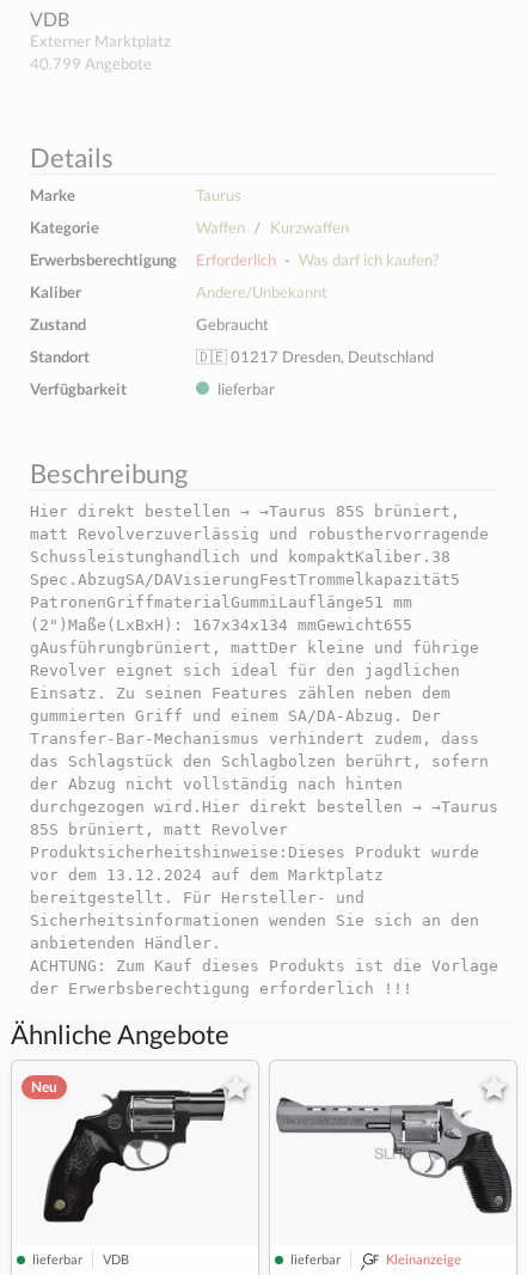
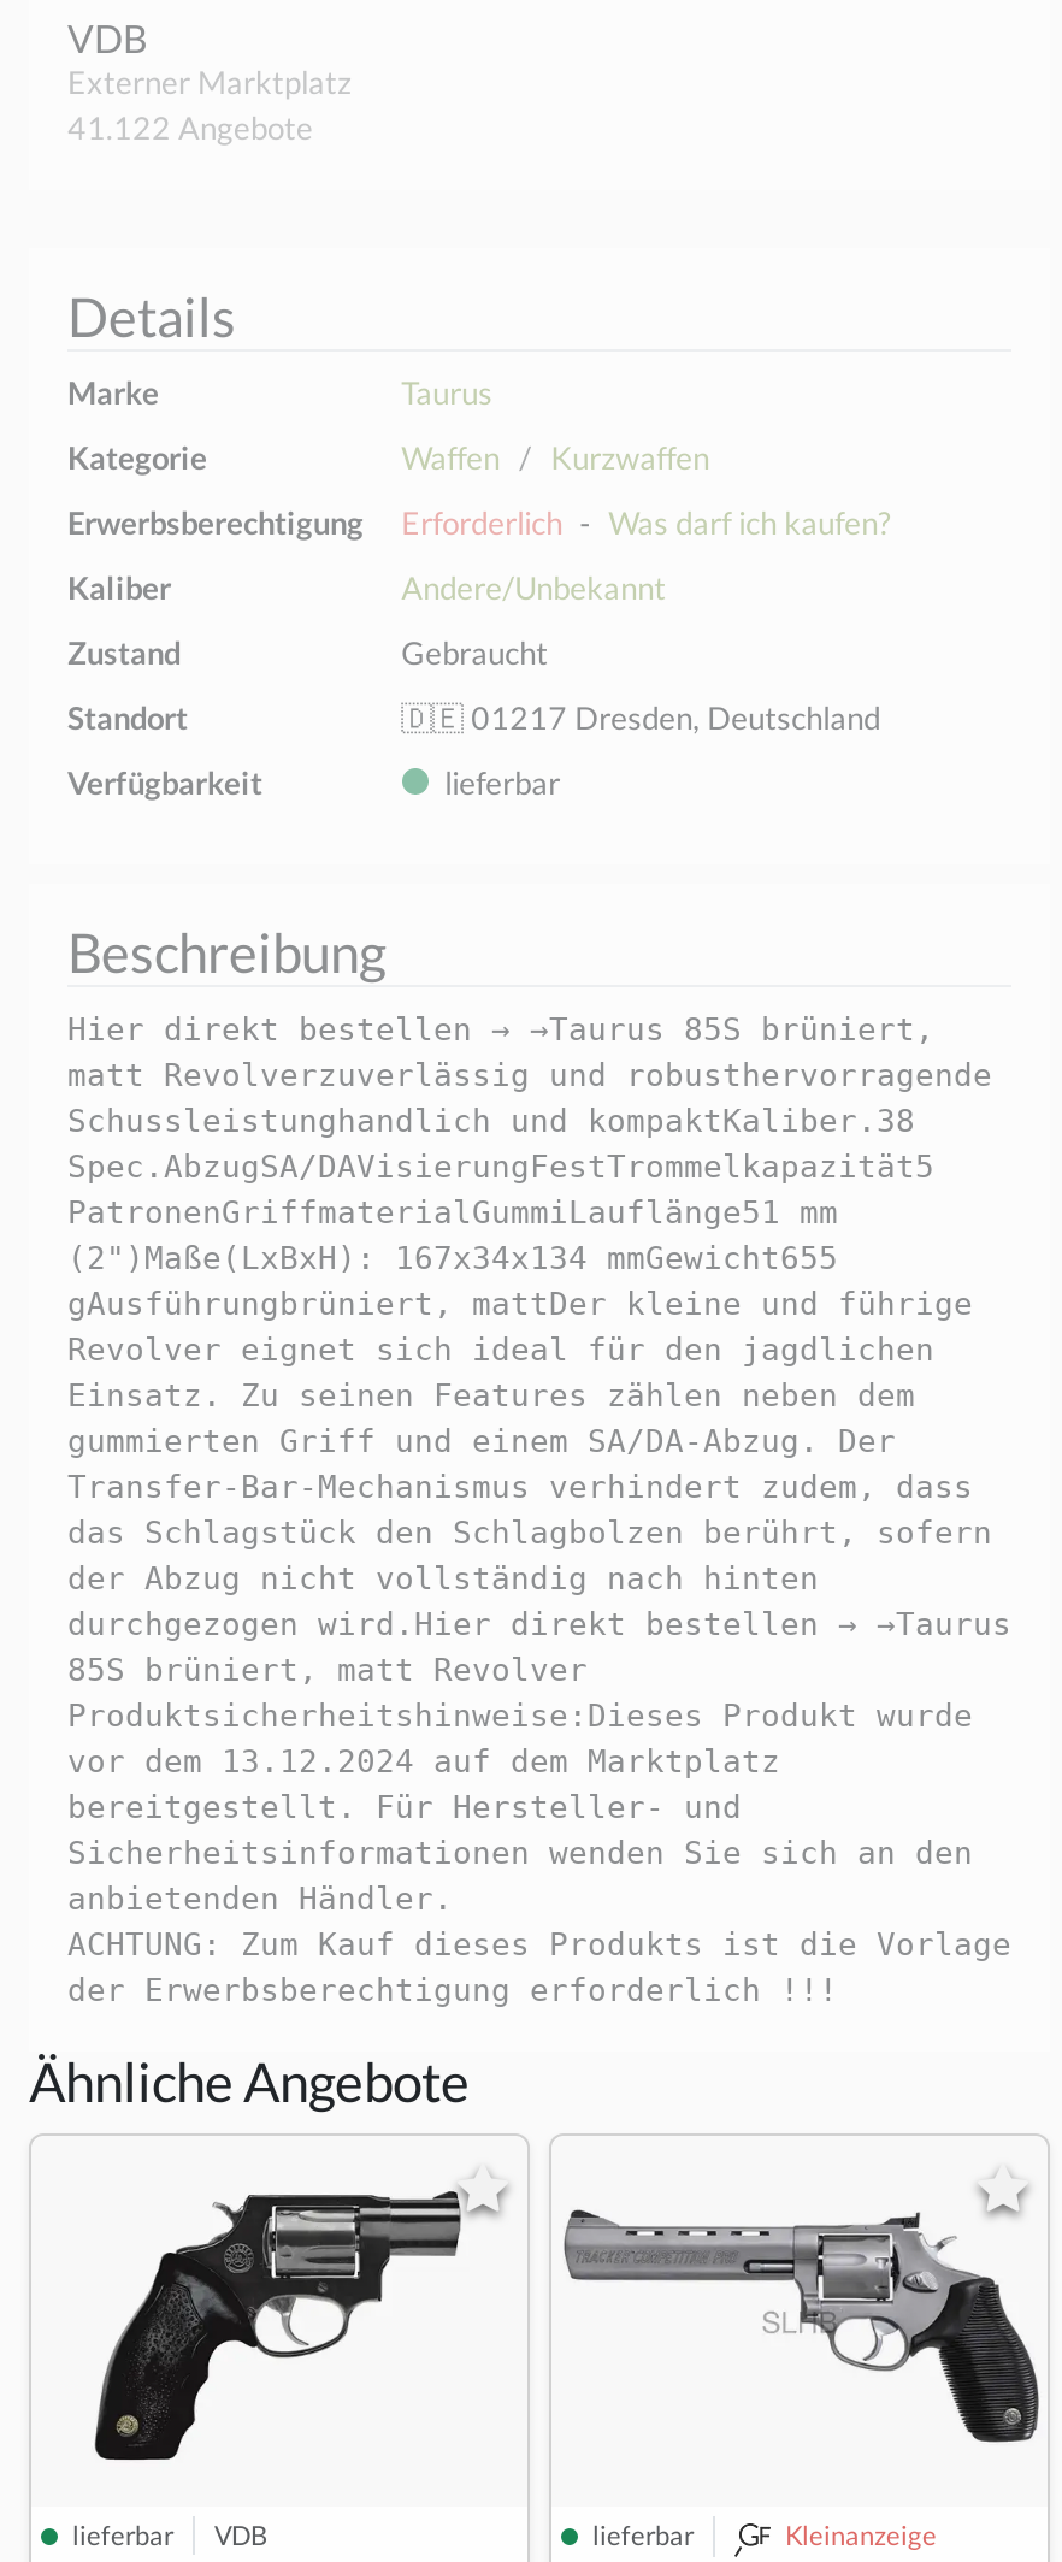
- 40.799 Angebote
+ 41.122 Angebote

- Neu
